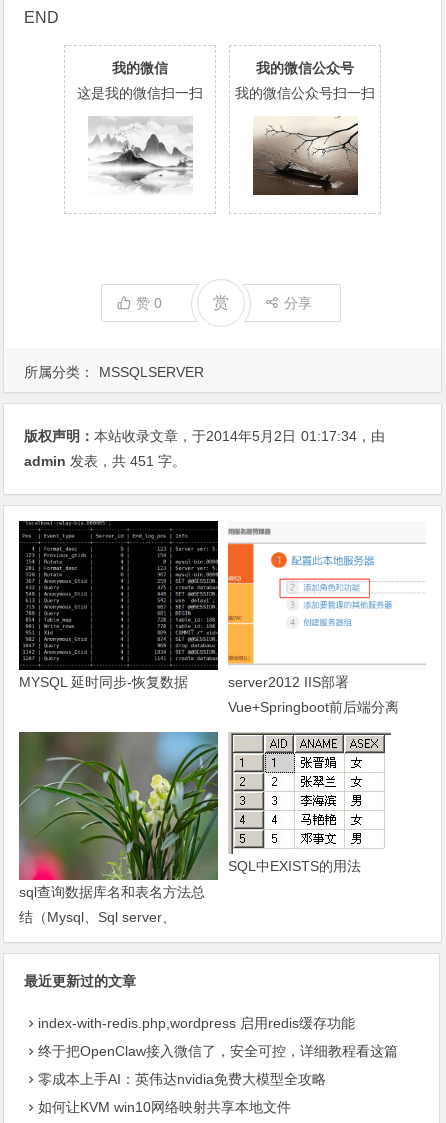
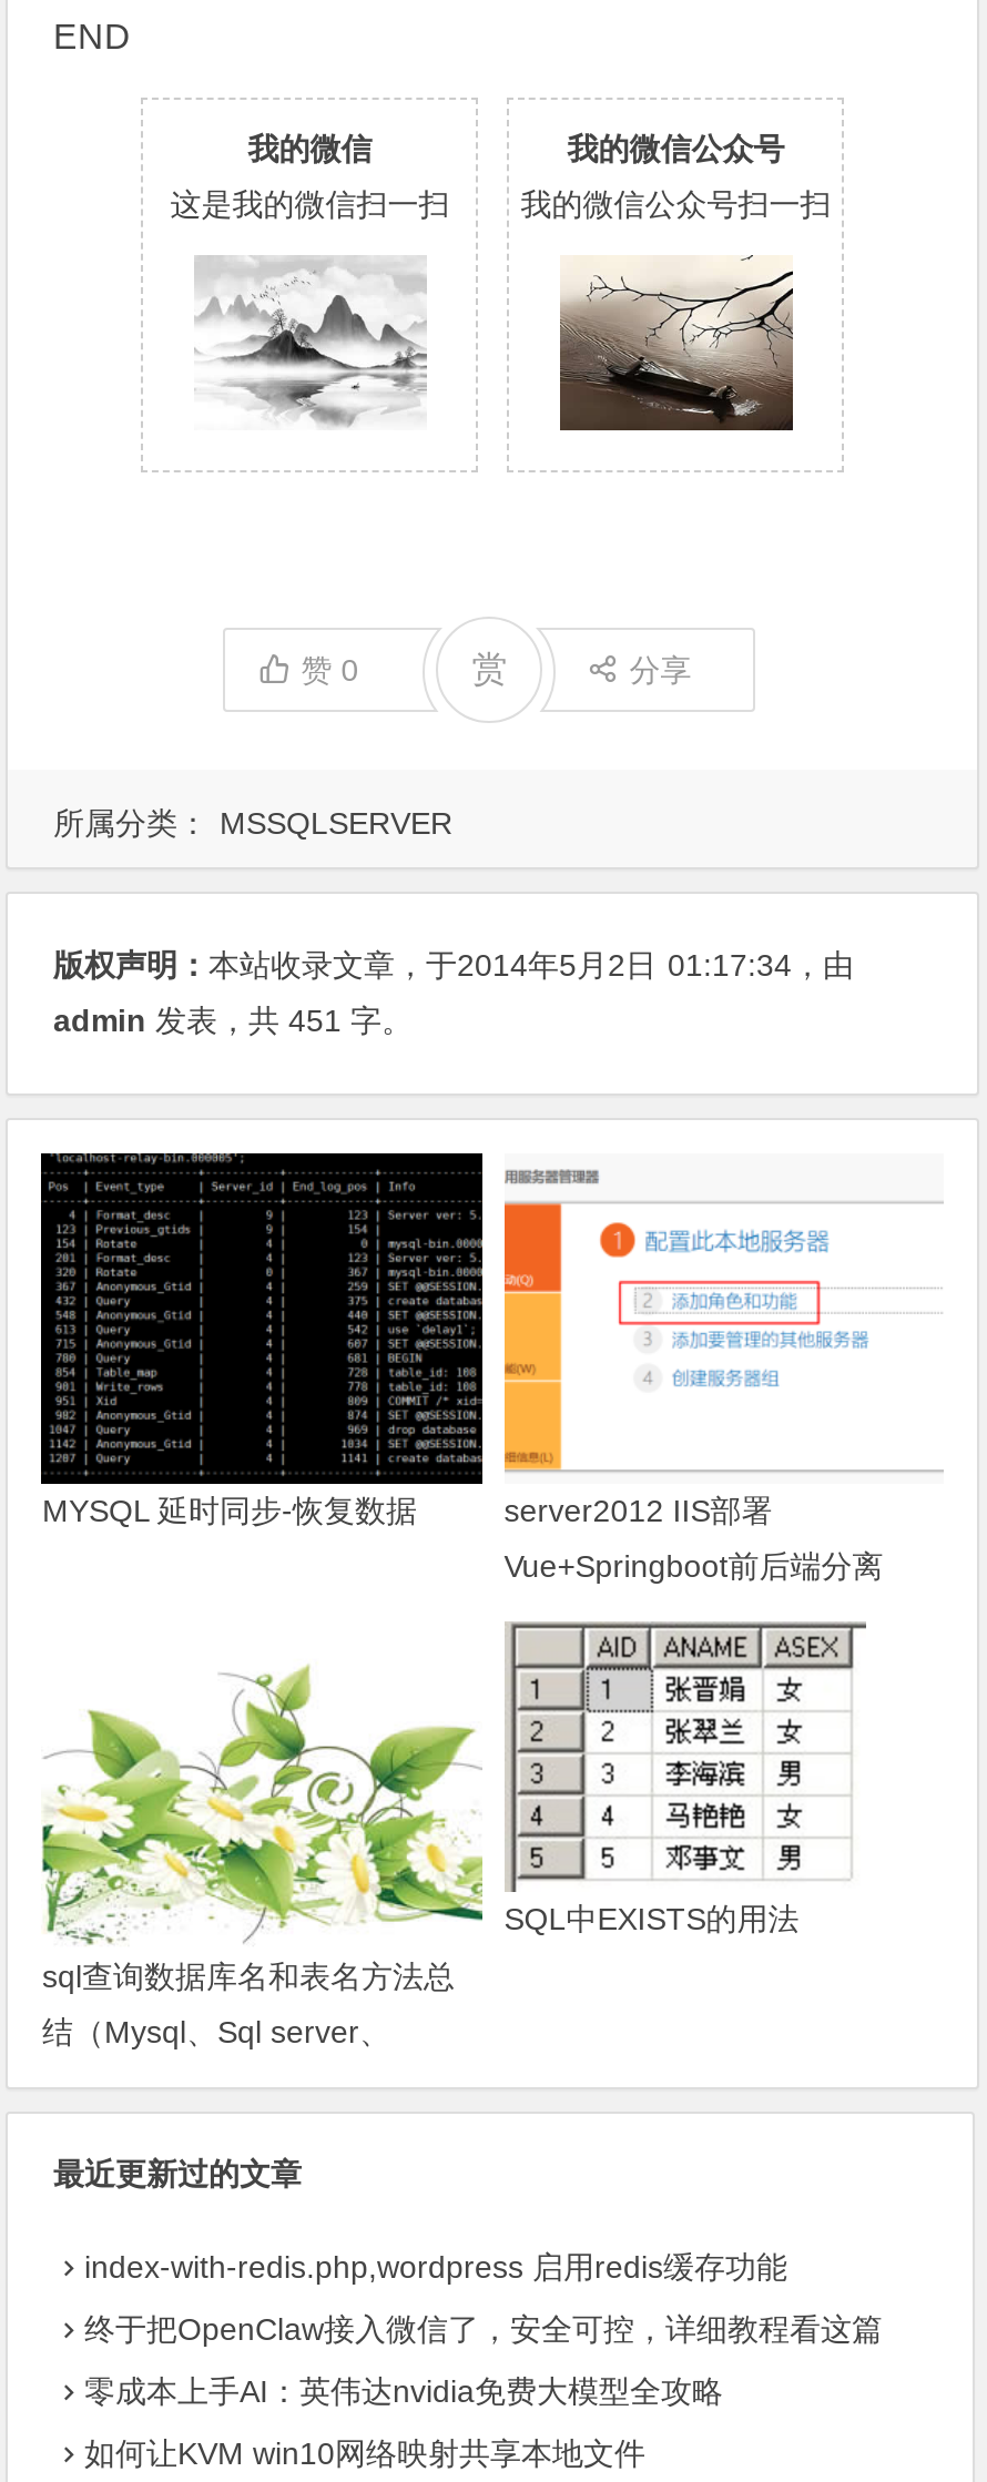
- [image]
+ [image]
